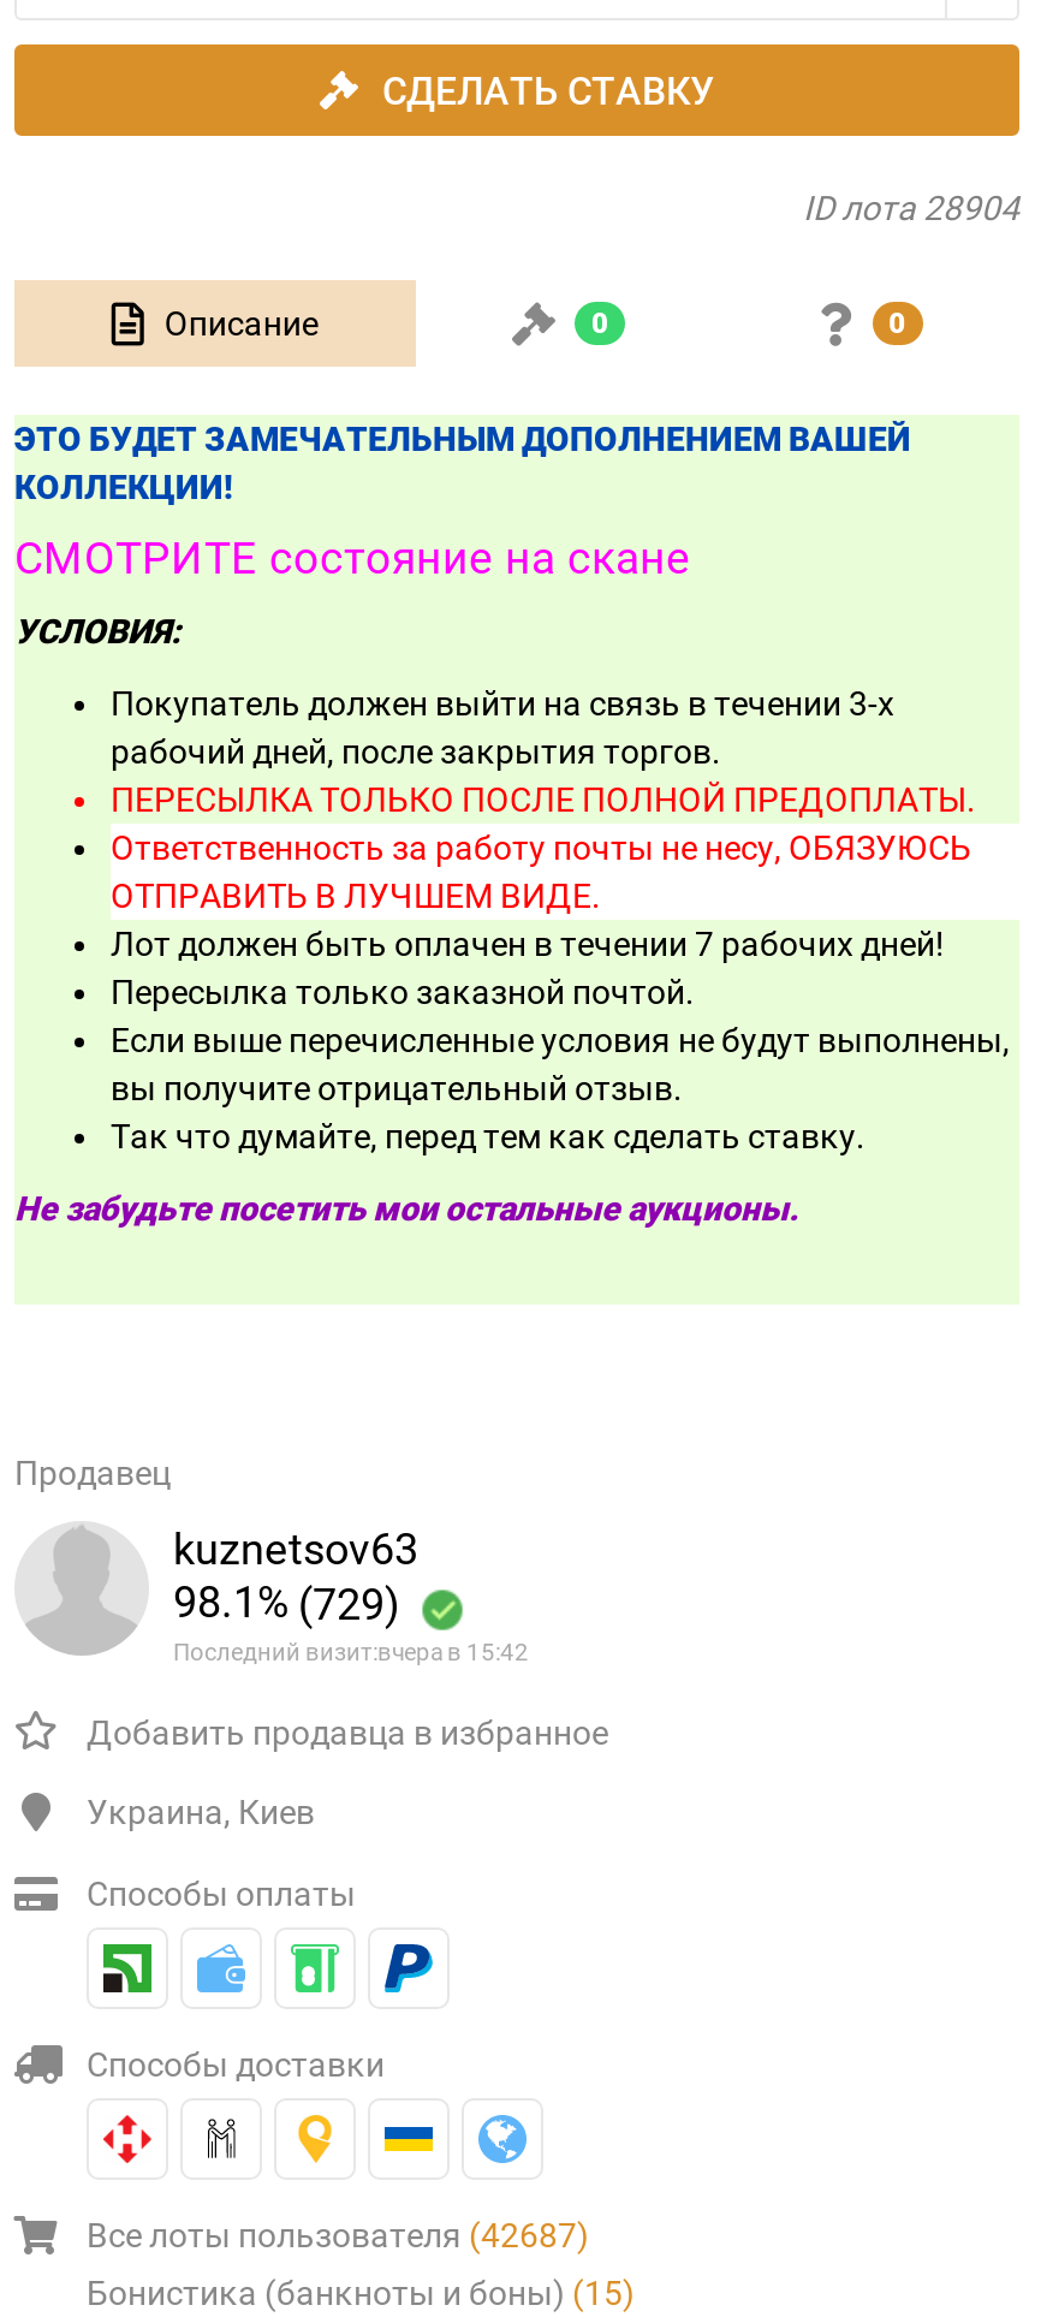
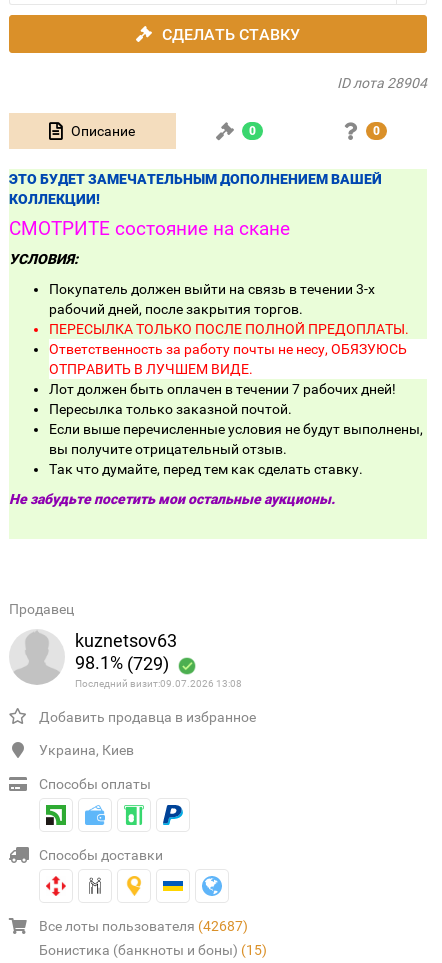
- Последний визит:вчера в 15:42
+ Последний визит:09.07.2026 13:08
